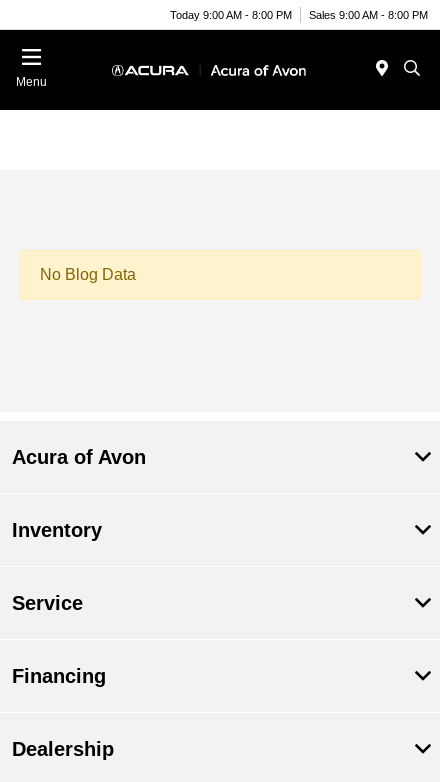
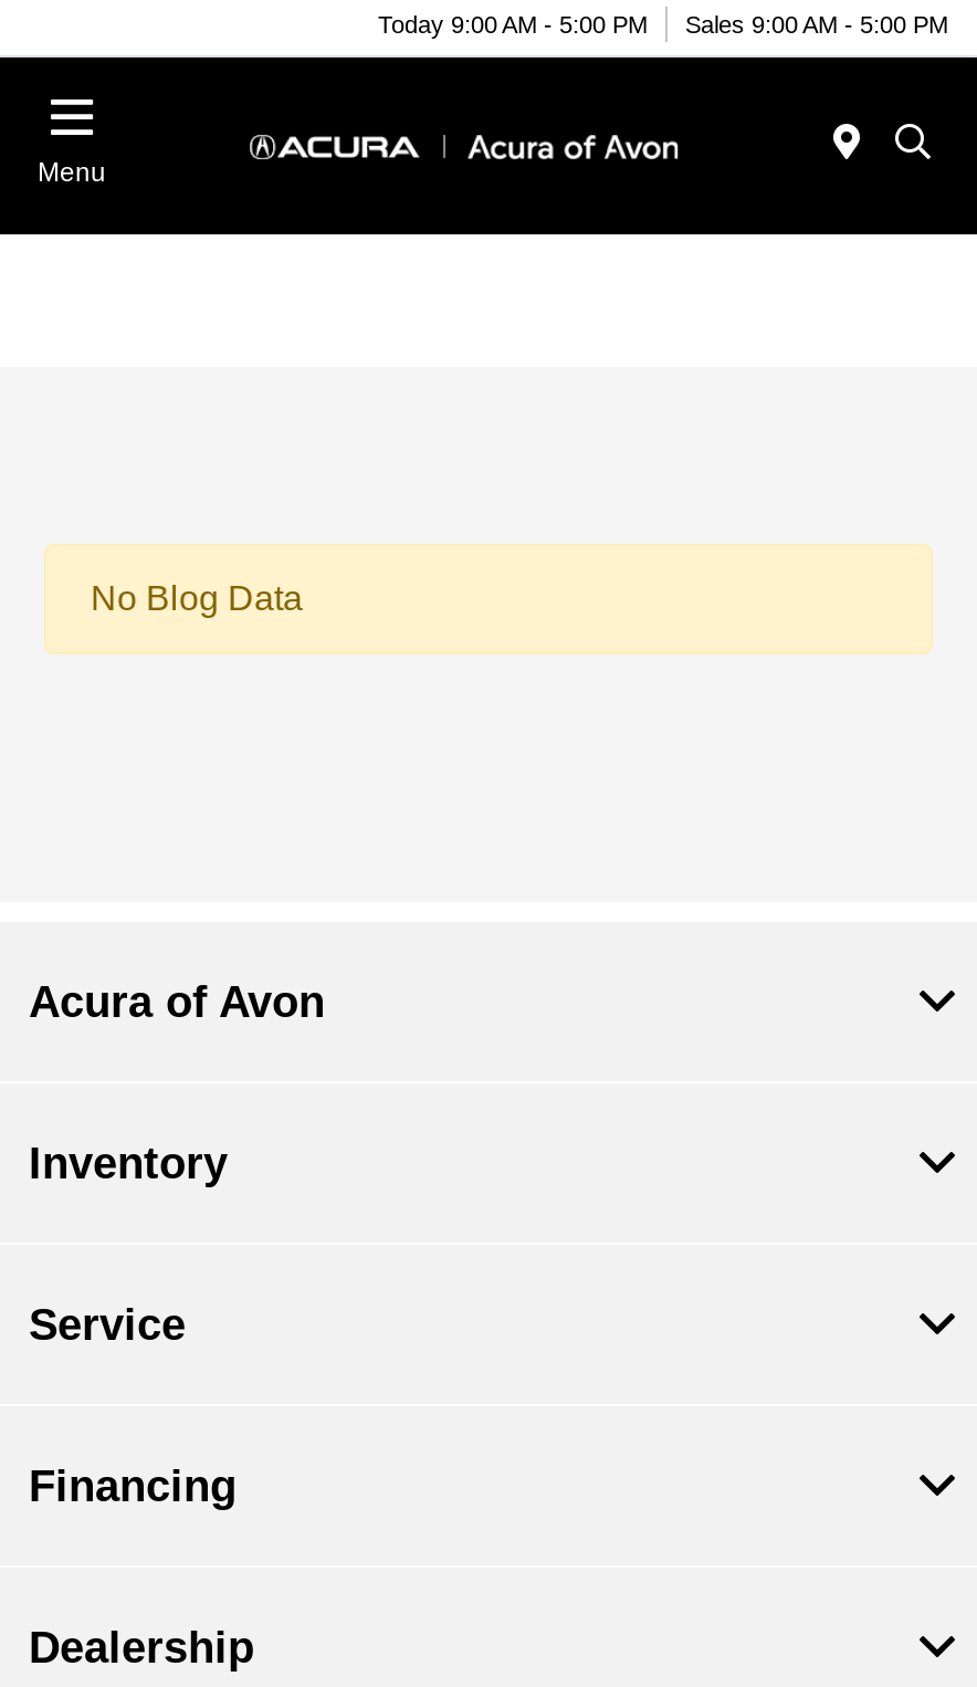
- Today 9:00 AM - 8:00 PM
+ Today 9:00 AM - 5:00 PM

- Sales 9:00 AM - 8:00 PM
+ Sales 9:00 AM - 5:00 PM
